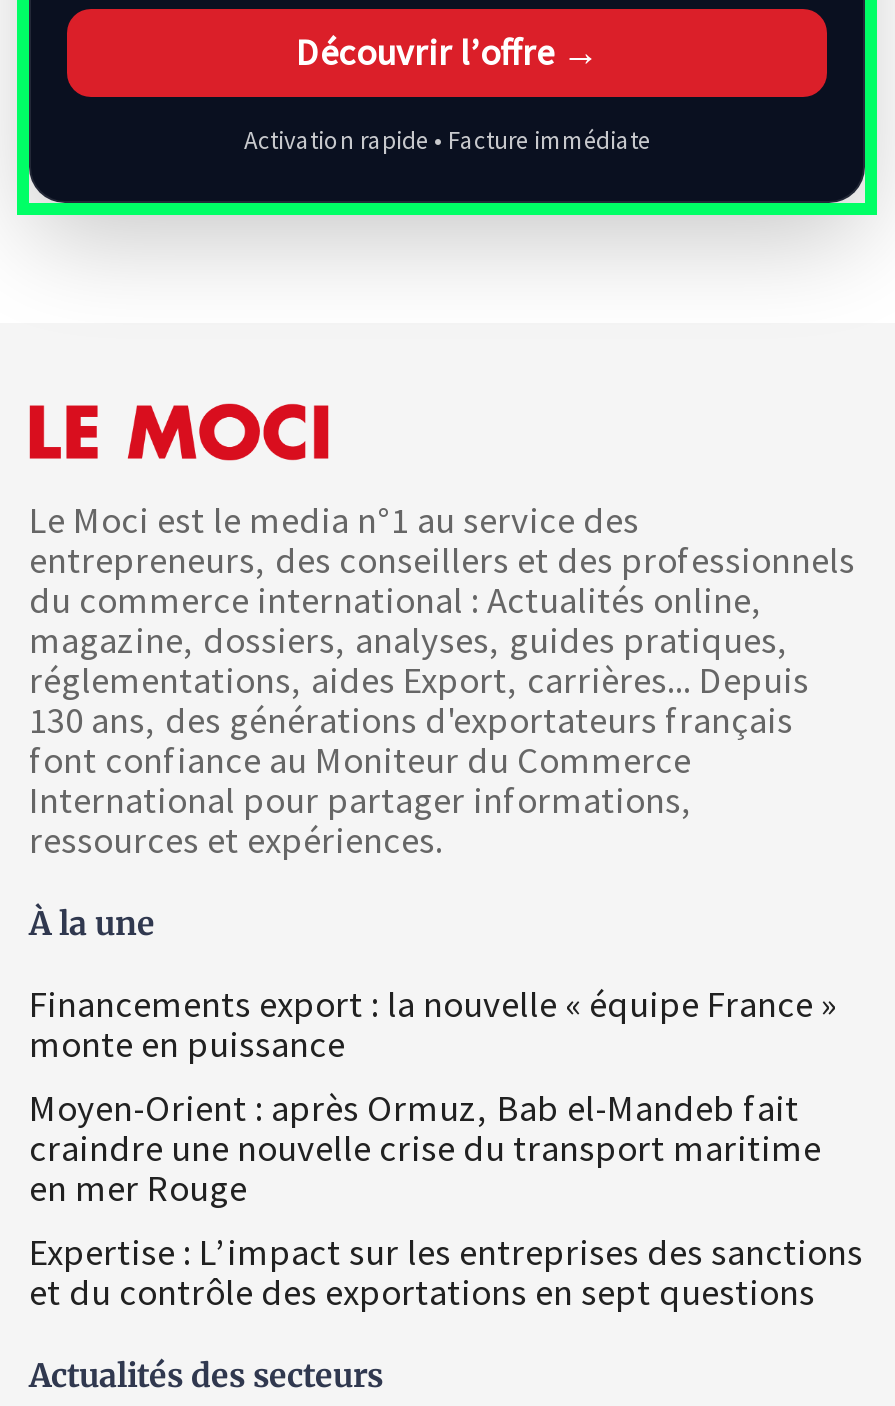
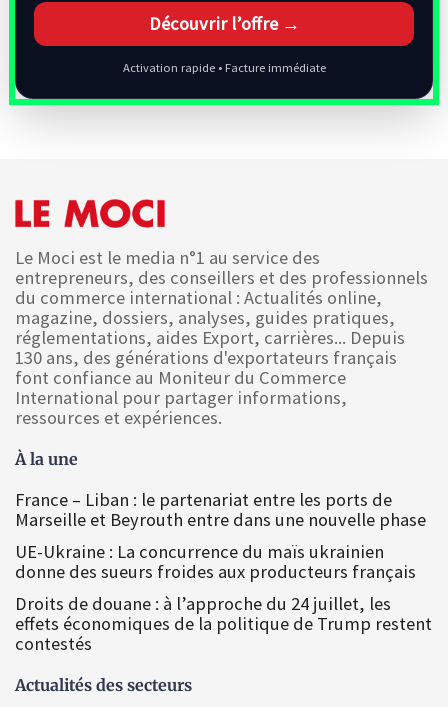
- Financements export : la nouvelle « équipe France »
- monte en puissance
- Moyen-Orient : après Ormuz, Bab el-Mandeb fait
- craindre une nouvelle crise du transport maritime
- en mer Rouge
- Expertise : L’impact sur les entreprises des sanctions
- et du contrôle des exportations en sept questions
+ France – Liban : le partenariat entre les ports de
+ Marseille et Beyrouth entre dans une nouvelle phase
+ UE-Ukraine : La concurrence du maïs ukrainien
+ donne des sueurs froides aux producteurs français
+ Droits de douane : à l’approche du 24 juillet, les
+ effets économiques de la politique de Trump restent
+ contestés
